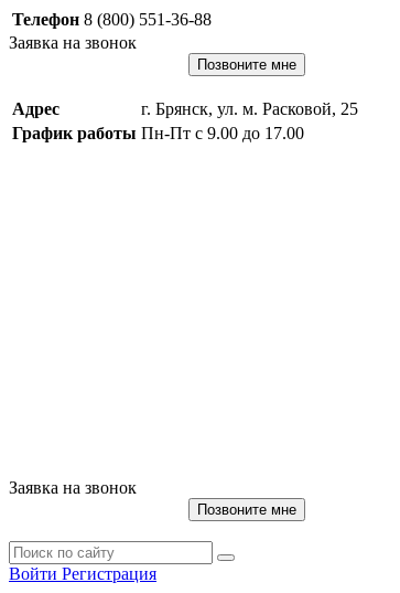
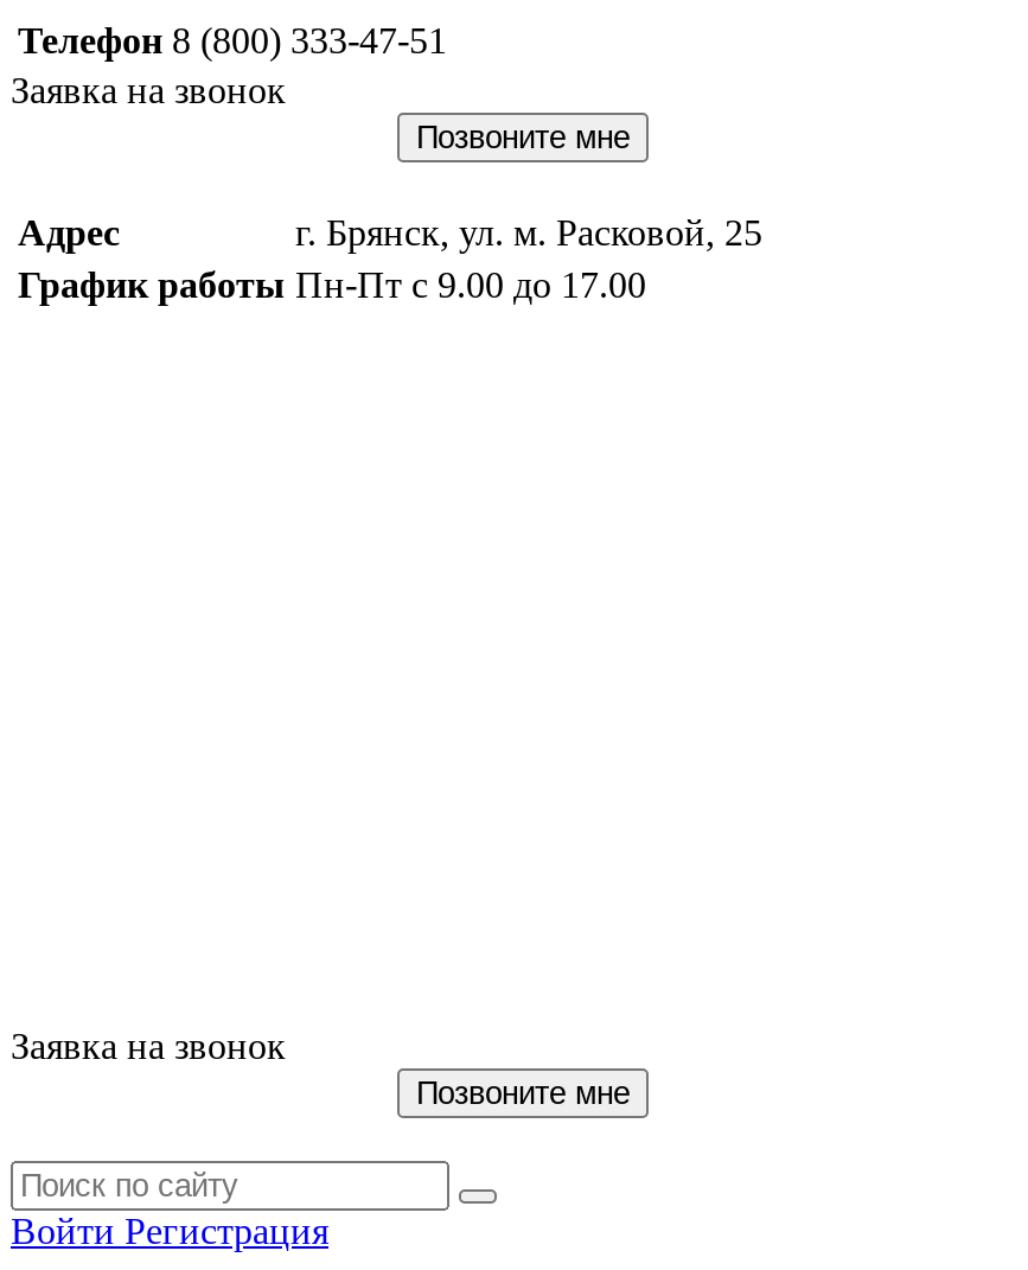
- Телефон 8 (800) 551-36-88
+ Телефон 8 (800) 333-47-51
